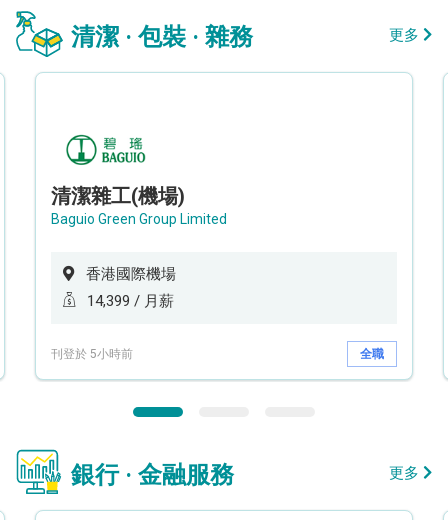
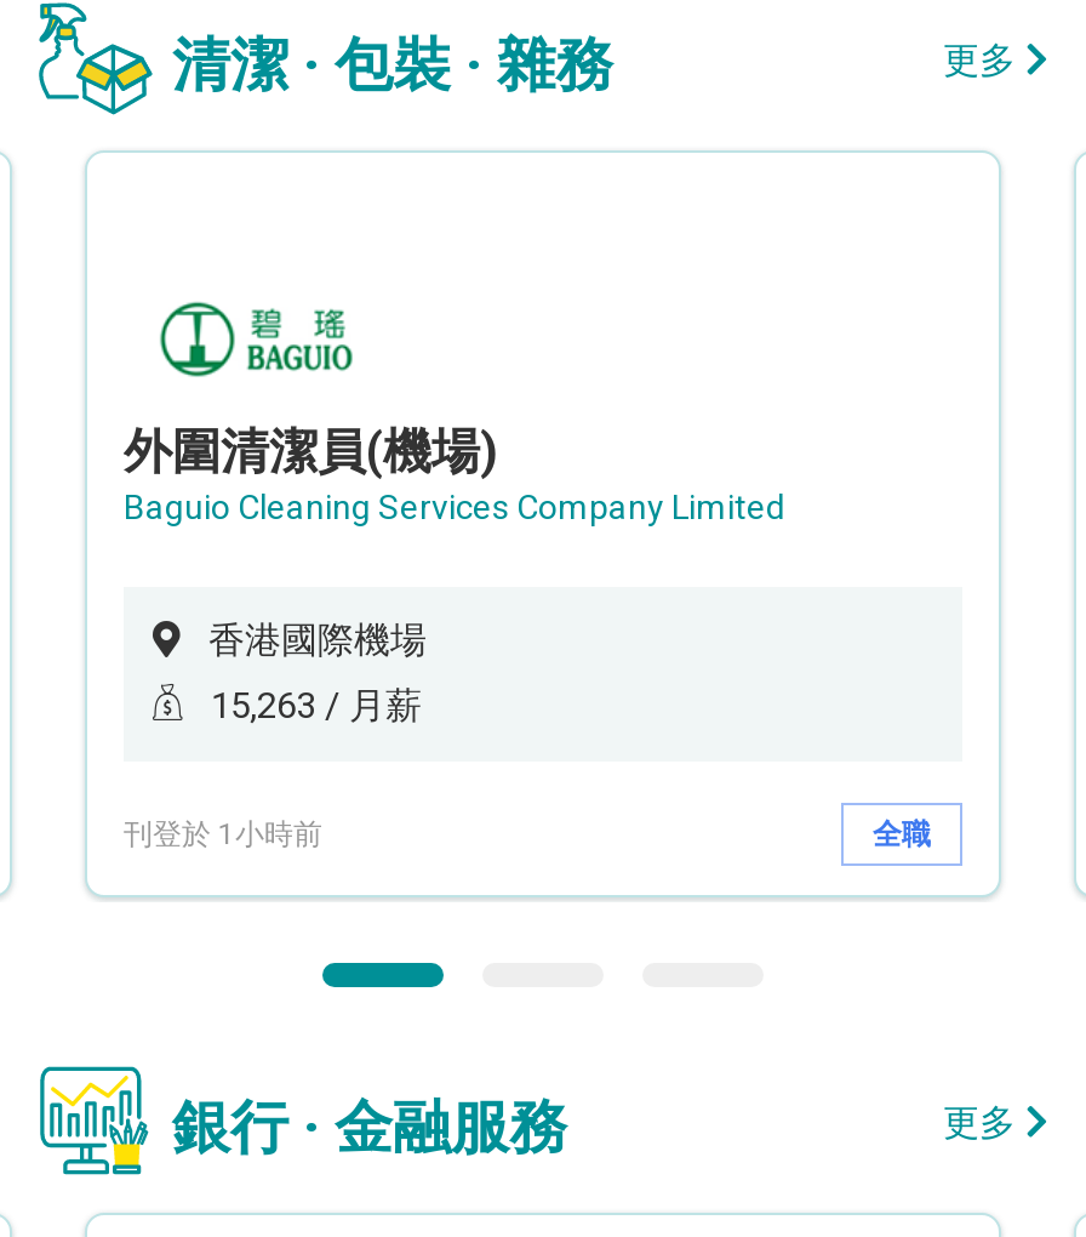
- 清潔雜工(機場)
- Baguio Green Group Limited
+ 外圍清潔員(機場)
+ Baguio Cleaning Services Company Limited

- 14,399 / 月薪
+ 15,263 / 月薪

- 刊登於 5小時前
+ 刊登於 1小時前
